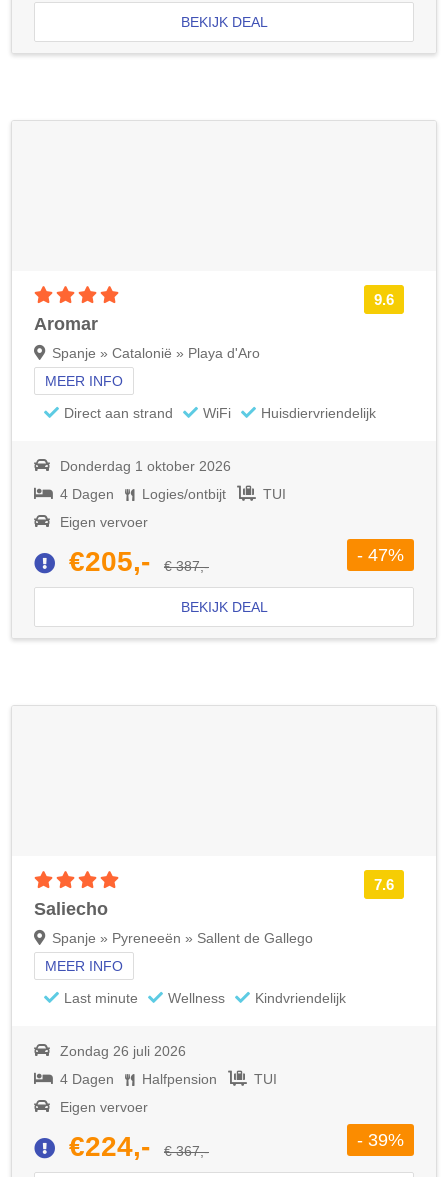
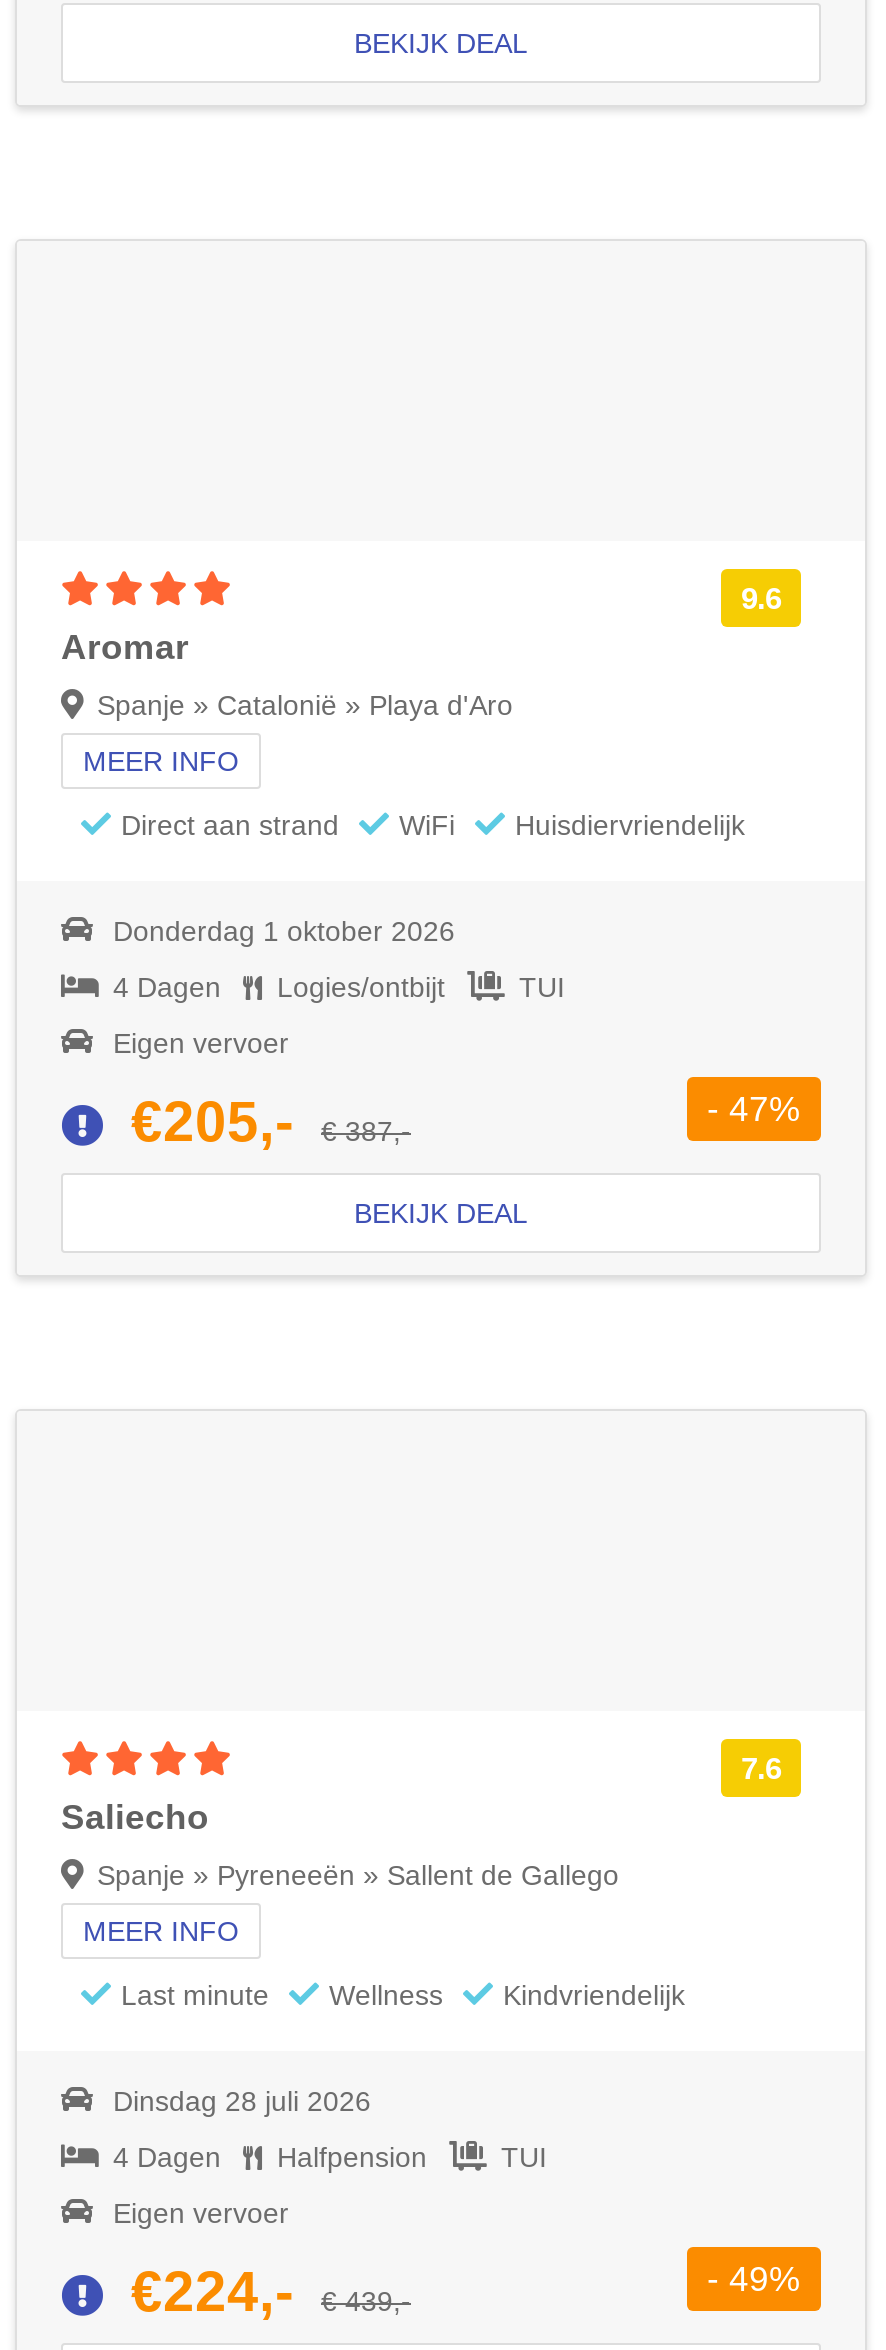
- Zondag 26 juli 2026
+ Dinsdag 28 juli 2026

- €224,- € 367,-
+ €224,- € 439,-

- - 39%
+ - 49%
